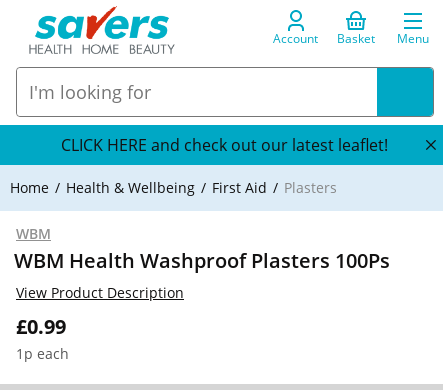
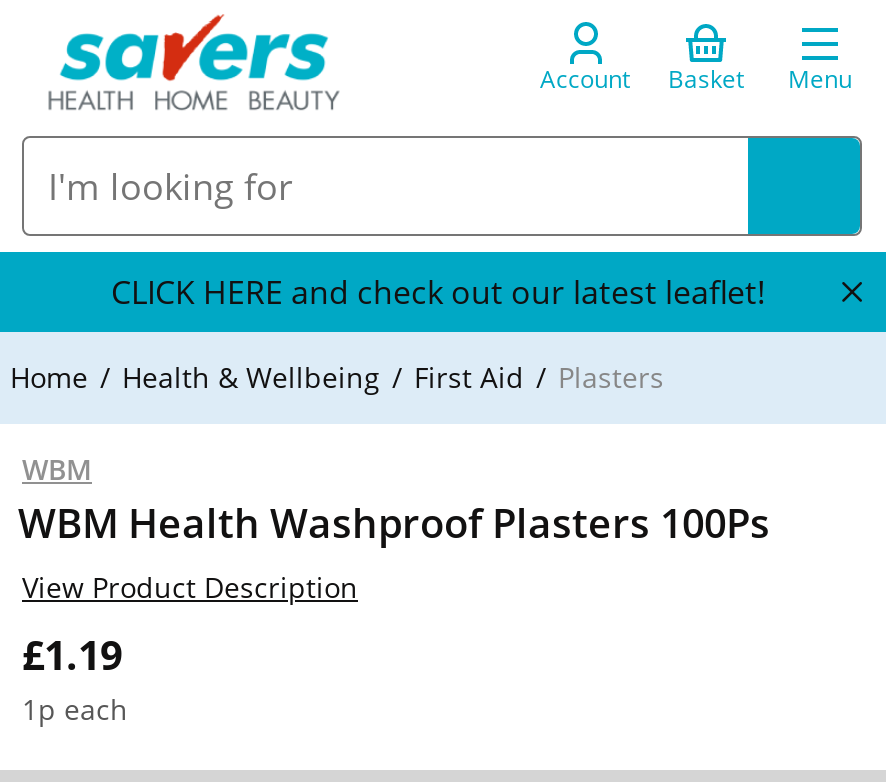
- £0.99
+ £1.19
